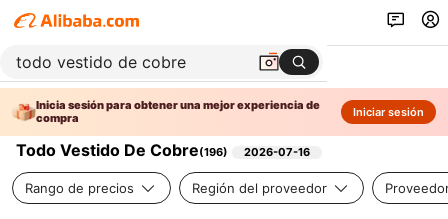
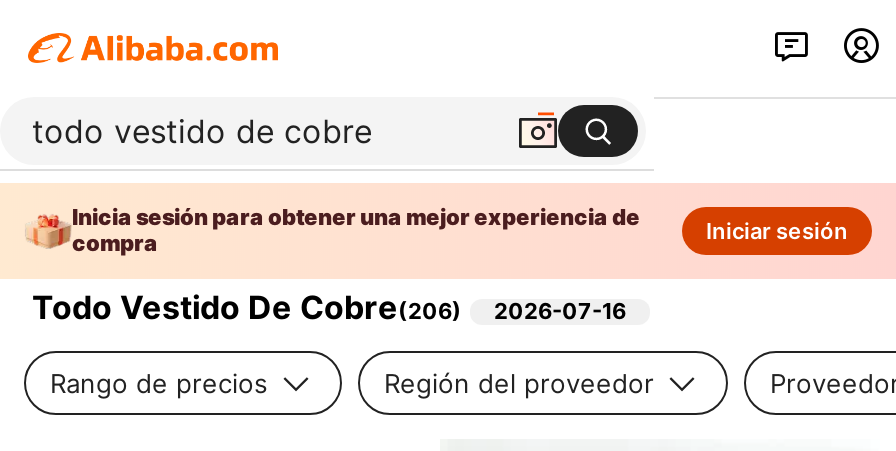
- Todo Vestido De Cobre(196)
+ Todo Vestido De Cobre(206)
